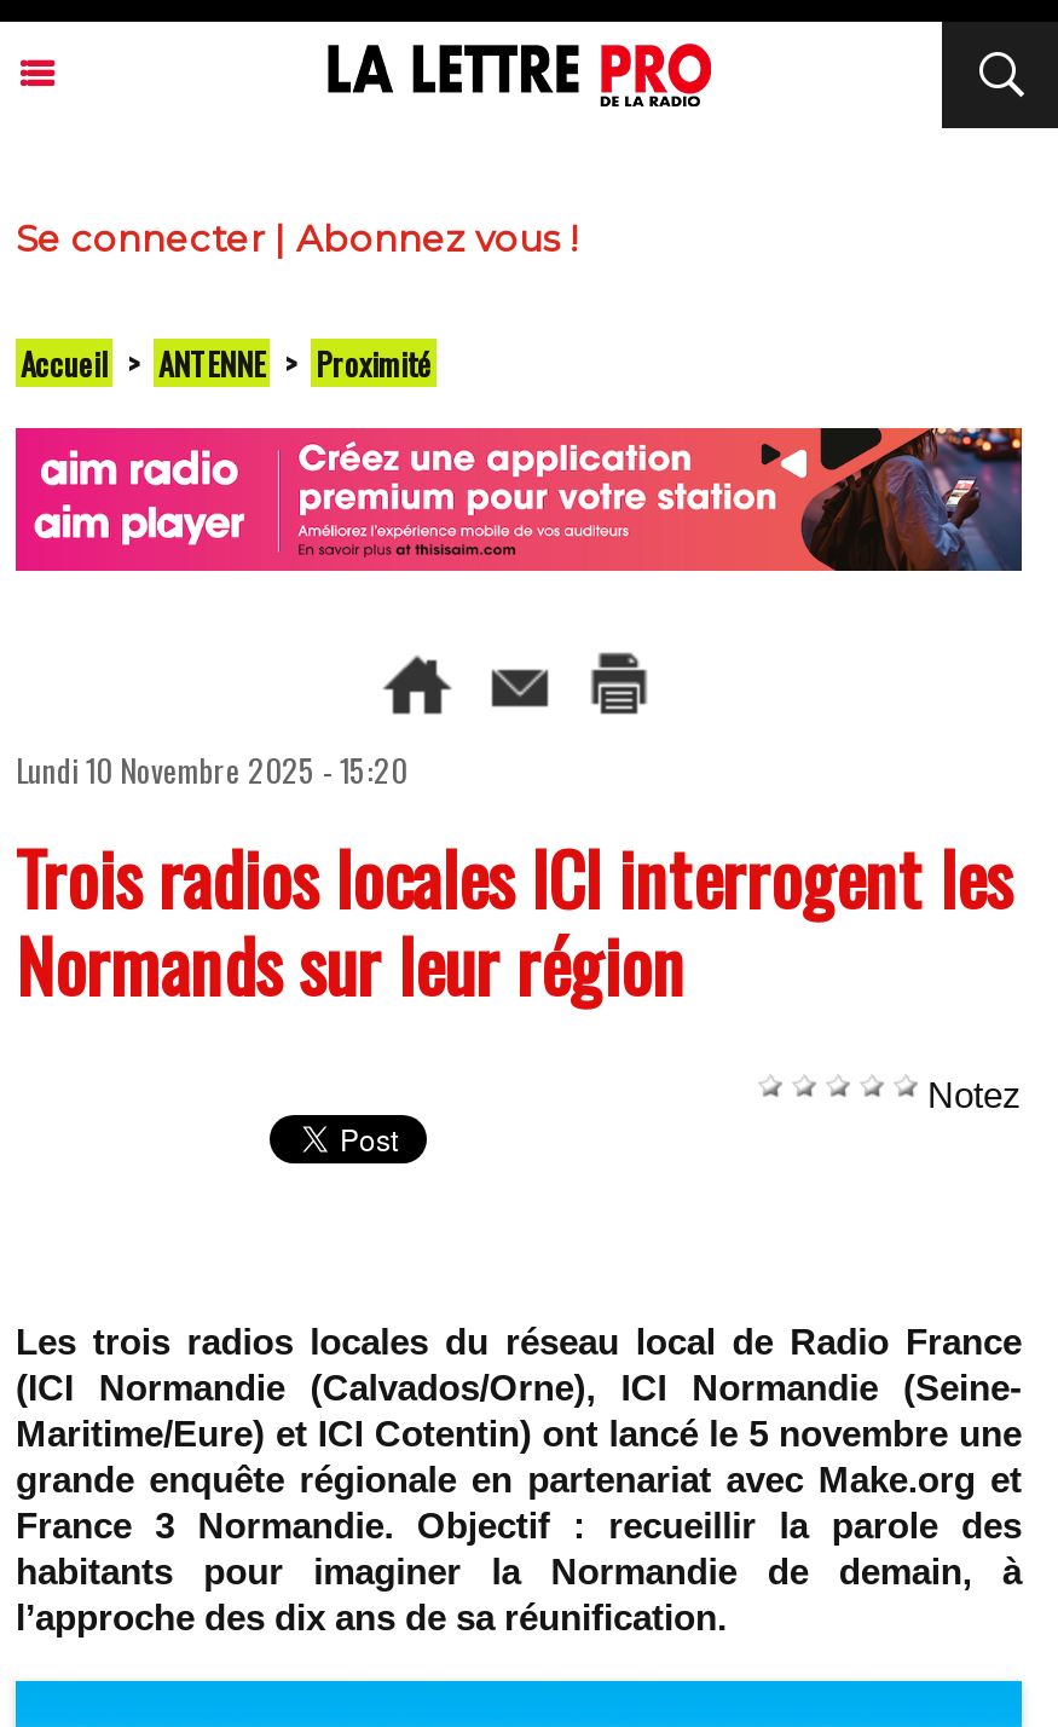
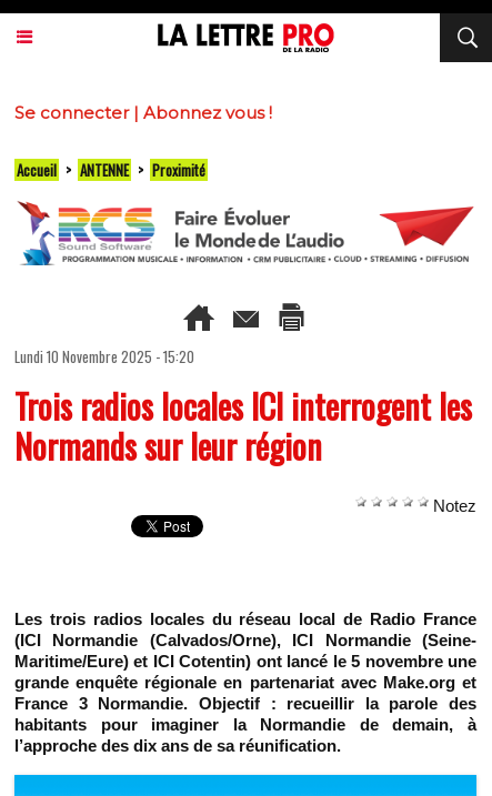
- [image]
+ [image]
